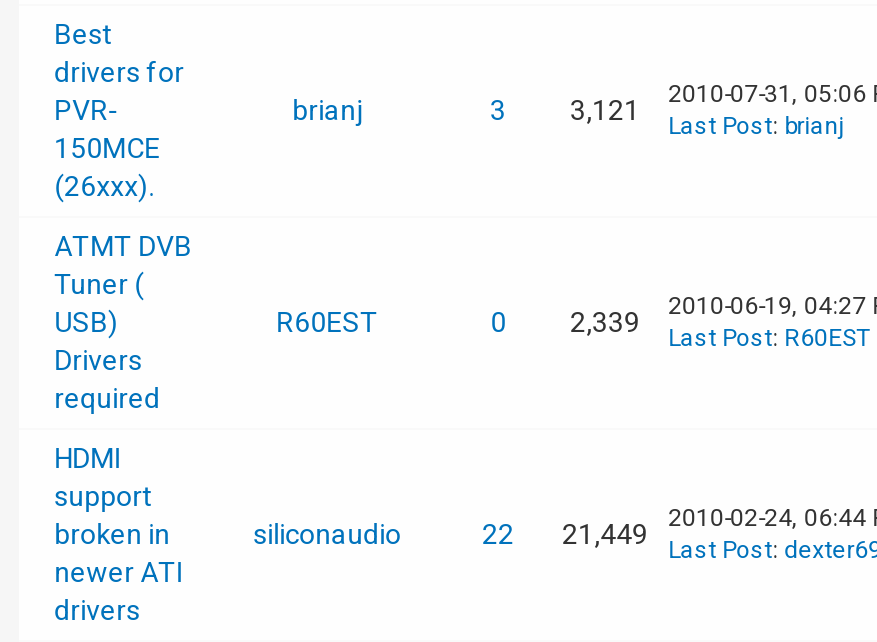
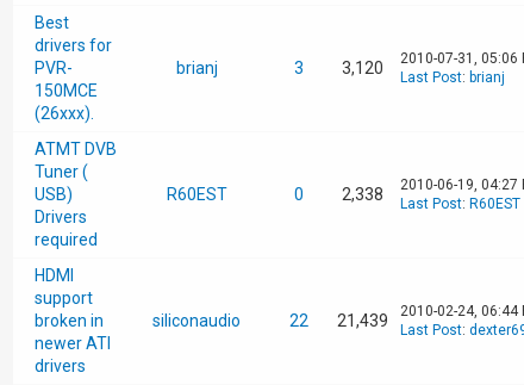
- 3,121
+ 3,120

- 2,339
+ 2,338

- 21,449
+ 21,439
